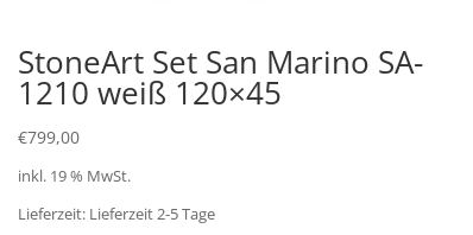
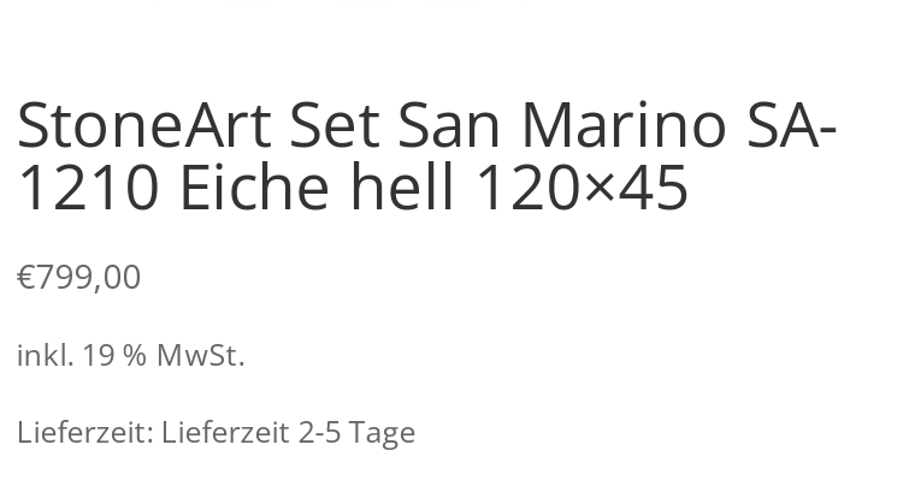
- 1210 weiß 120×45
+ 1210 Eiche hell 120×45
